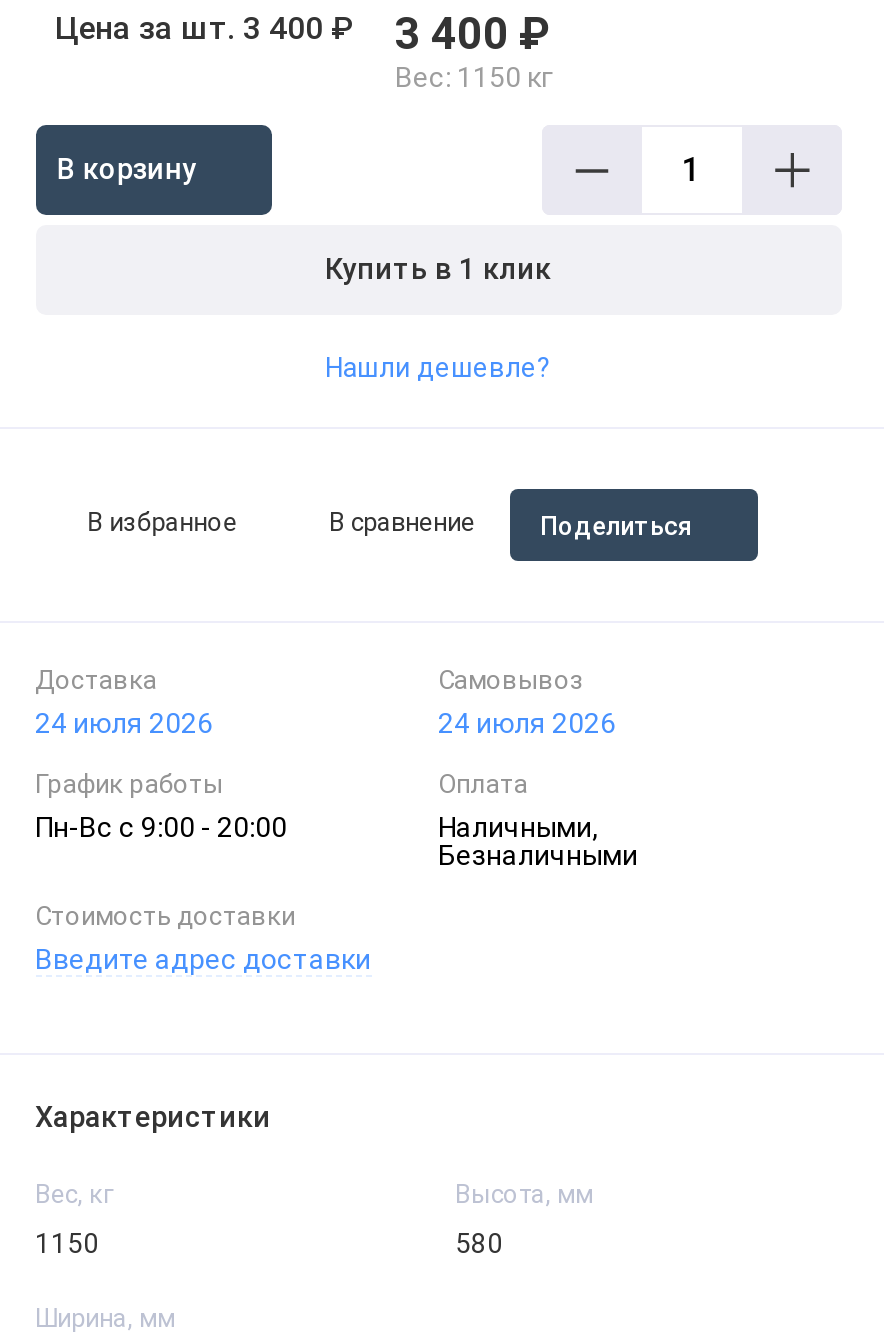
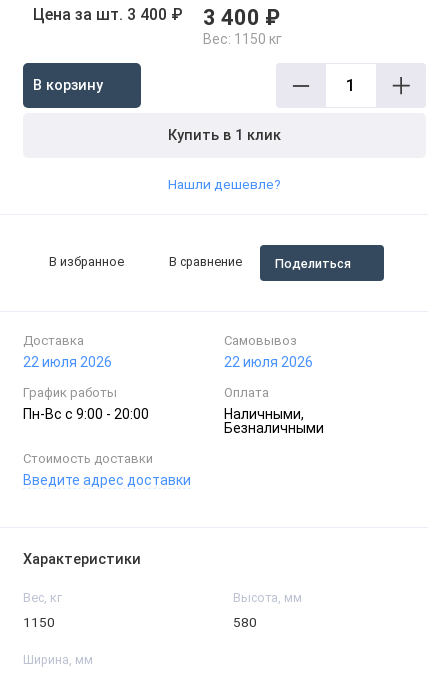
- 24 июля 2026
+ 22 июля 2026

- 24 июля 2026
+ 22 июля 2026
